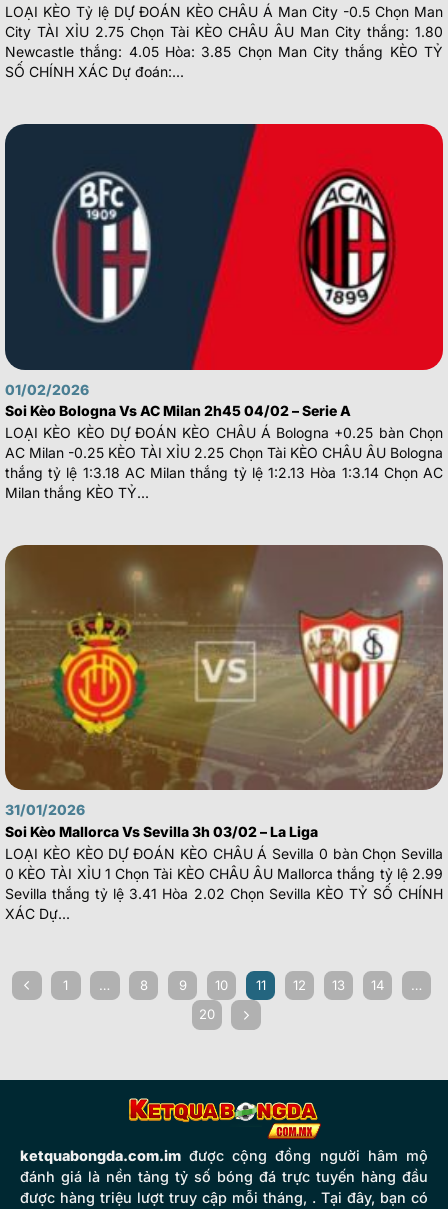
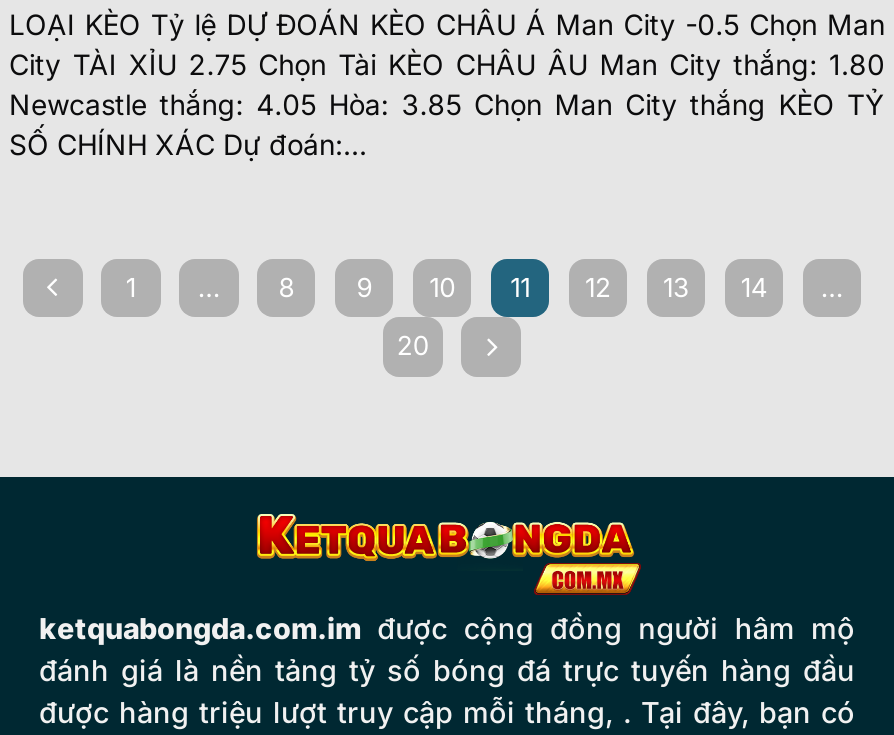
- [image]
- 01/02/2026
- Soi Kèo Bologna Vs AC Milan 2h45 04/02 – Serie A
- LOẠI KÈO KÈO DỰ ĐOÁN KÈO CHÂU Á Bologna +0.25 bàn Chọn
- AC Milan -0.25 KÈO TÀI XỈU 2.25 Chọn Tài KÈO CHÂU ÂU Bologna
- thắng tỷ lệ 1:3.18 AC Milan thắng tỷ lệ 1:2.13 Hòa 1:3.14 Chọn AC
- Milan thắng KÈO TỶ...

- [image]
- 31/01/2026
- Soi Kèo Mallorca Vs Sevilla 3h 03/02 – La Liga
- LOẠI KÈO KÈO DỰ ĐOÁN KÈO CHÂU Á Sevilla 0 bàn Chọn Sevilla
- 0 KÈO TÀI XỈU 1 Chọn Tài KÈO CHÂU ÂU Mallorca thắng tỷ lệ 2.99
- Sevilla thắng tỷ lệ 3.41 Hòa 2.02 Chọn Sevilla KÈO TỶ SỐ CHÍNH
- XÁC Dự...
